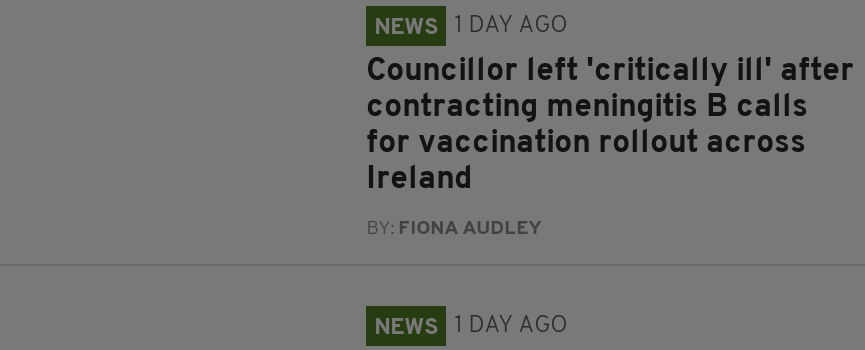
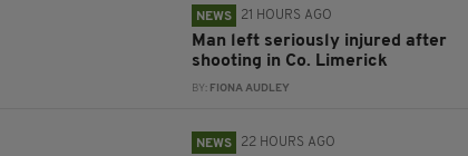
- NEWS 1 DAY AGO
+ NEWS 21 HOURS AGO

- Councillor left 'critically ill' after
- contracting meningitis B calls
- for vaccination rollout across
- Ireland
+ Man left seriously injured after
+ shooting in Co. Limerick

- NEWS 1 DAY AGO
+ NEWS 22 HOURS AGO
